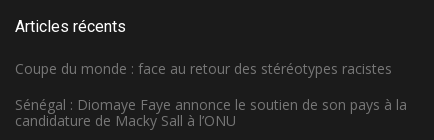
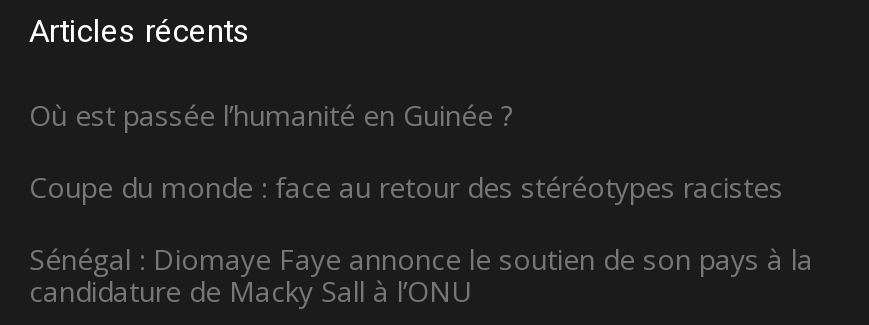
+ Où est passée l’humanité en Guinée ?
